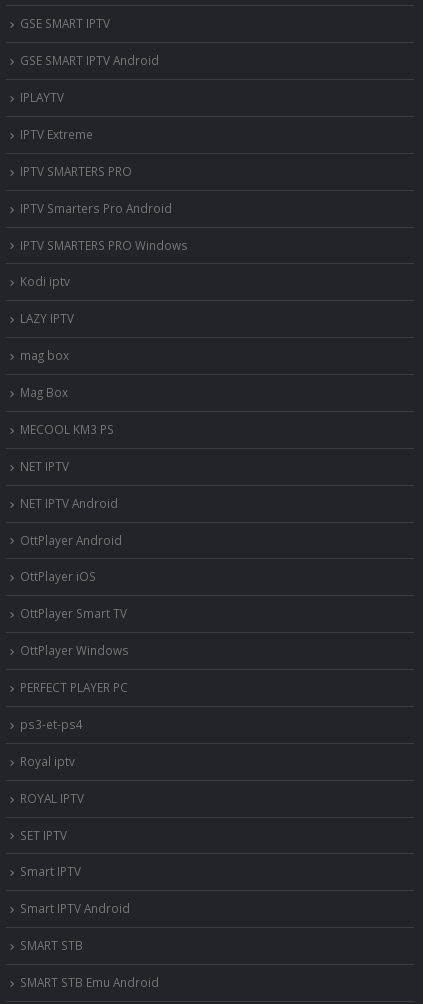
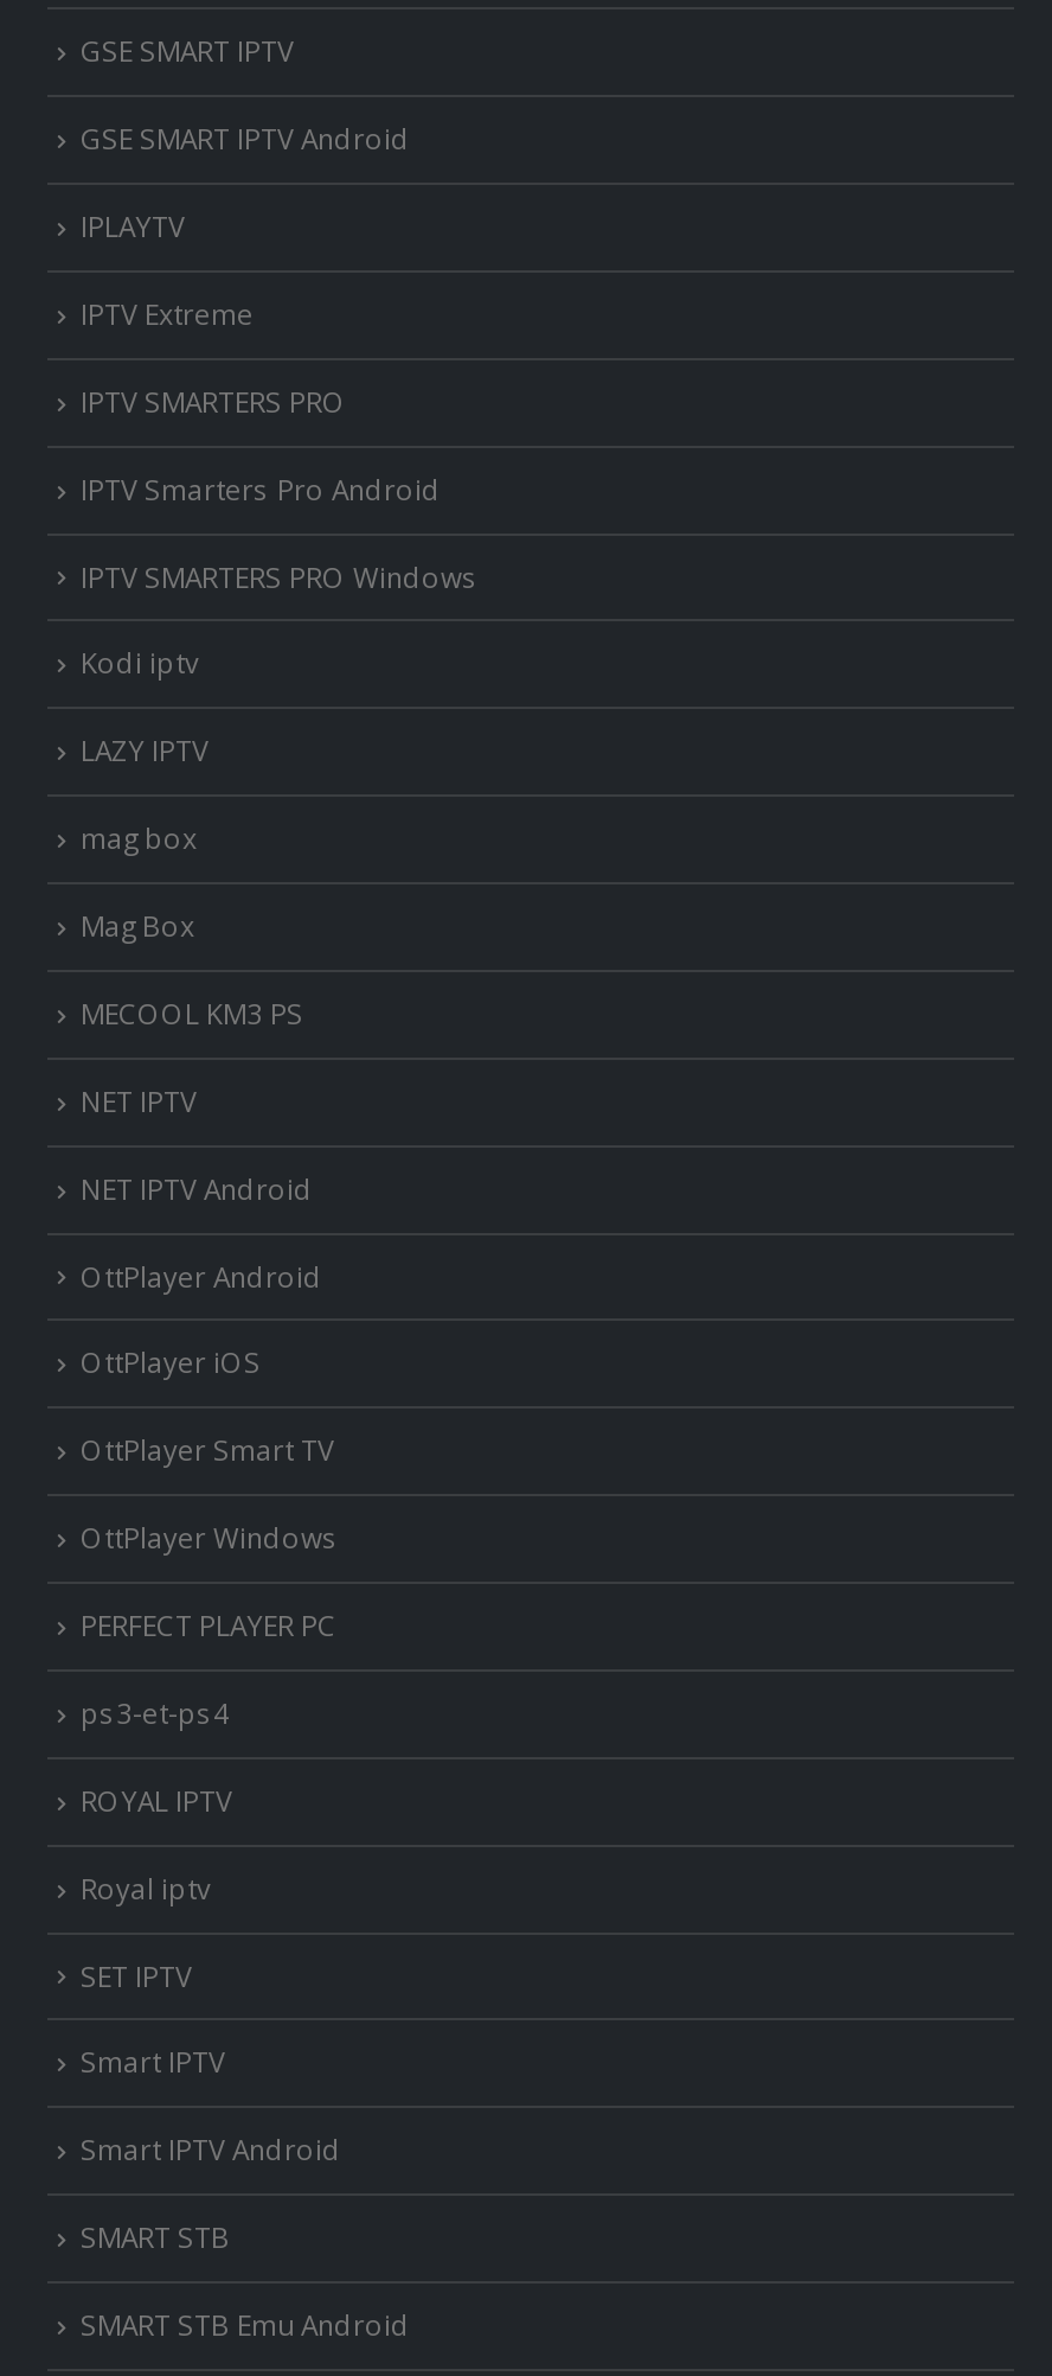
moved down: Royal iptv

moved up: ROYAL IPTV
